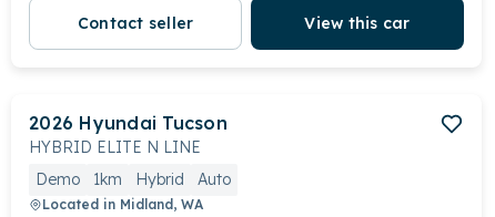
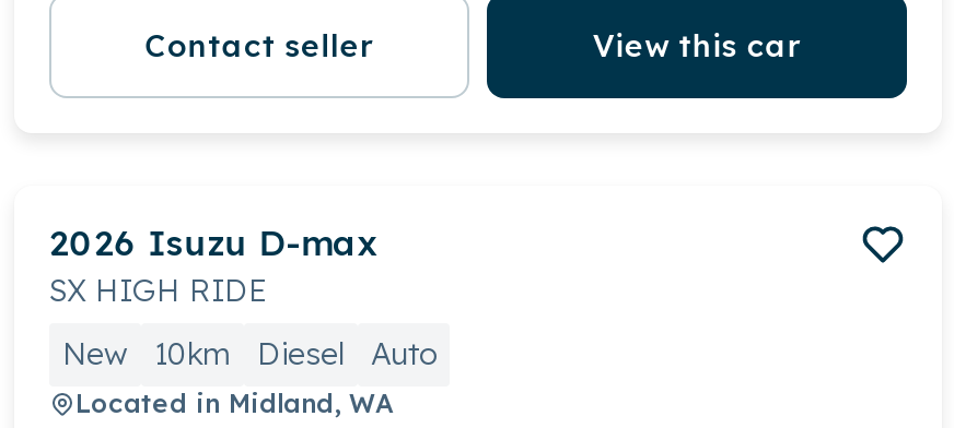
- 2026 Hyundai Tucson
- HYBRID ELITE N LINE
+ 2026 Isuzu D-max
+ SX HIGH RIDE

- Demo
- 1km
- Hybrid
+ New
+ 10km
+ Diesel
